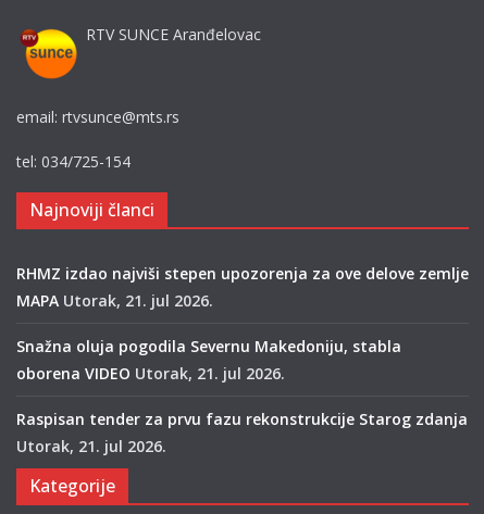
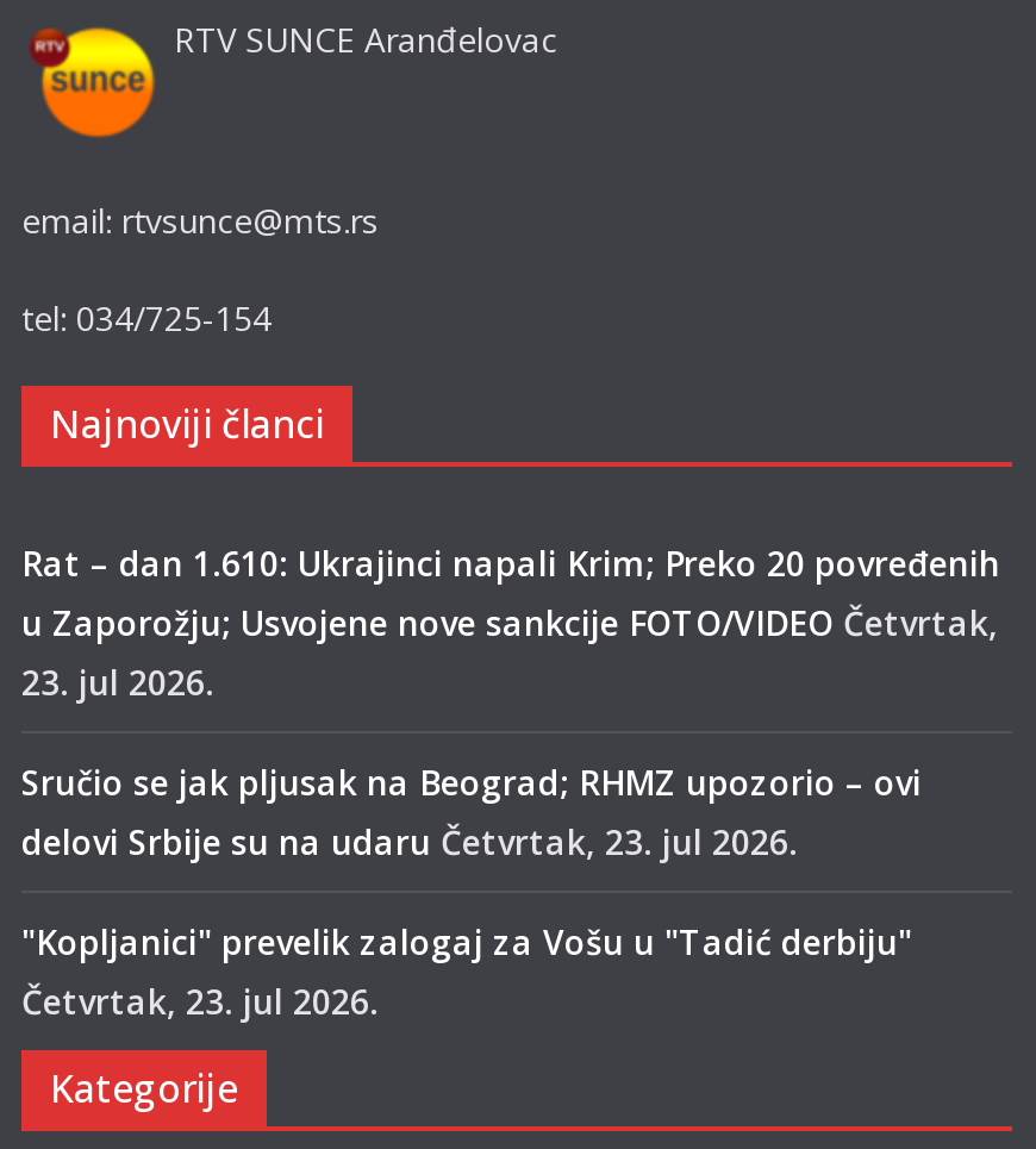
- RHMZ izdao najviši stepen upozorenja za ove delove zemlje
- MAPA Utorak, 21. jul 2026.
+ Rat – dan 1.610: Ukrajinci napali Krim; Preko 20 povređenih
+ u Zaporožju; Usvojene nove sankcije FOTO/VIDEO Četvrtak,
+ 23. jul 2026.

- Snažna oluja pogodila Severnu Makedoniju, stabla
- oborena VIDEO Utorak, 21. jul 2026.
+ Sručio se jak pljusak na Beograd; RHMZ upozorio – ovi
+ delovi Srbije su na udaru Četvrtak, 23. jul 2026.

- Raspisan tender za prvu fazu rekonstrukcije Starog zdanja
- Utorak, 21. jul 2026.
+ "Kopljanici" prevelik zalogaj za Vošu u "Tadić derbiju"
+ Četvrtak, 23. jul 2026.
